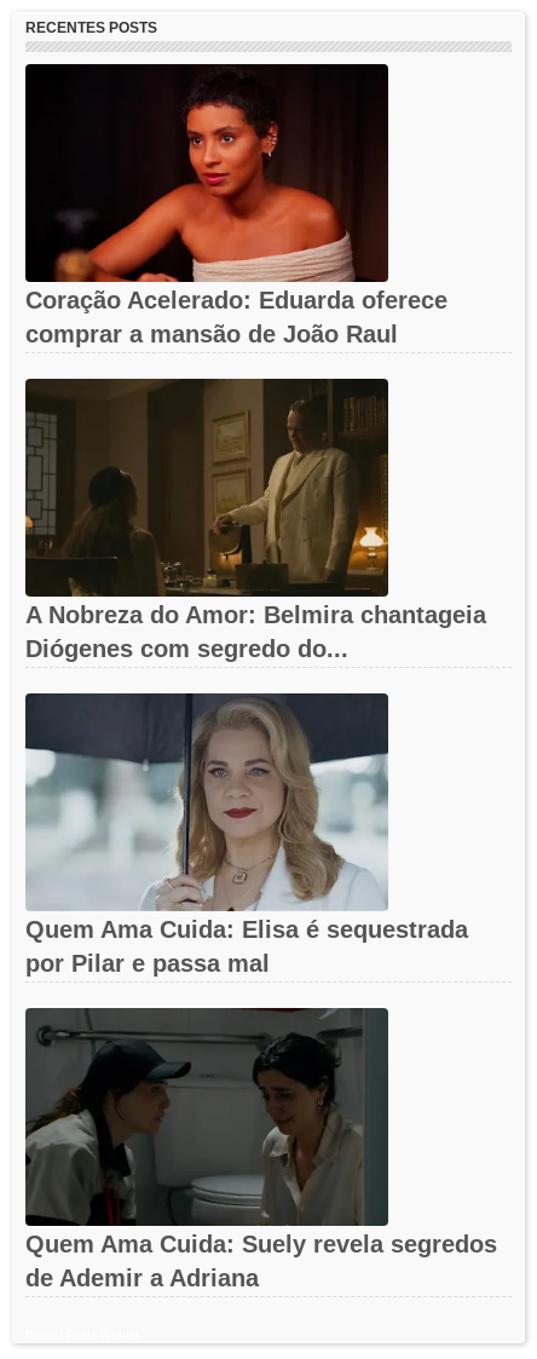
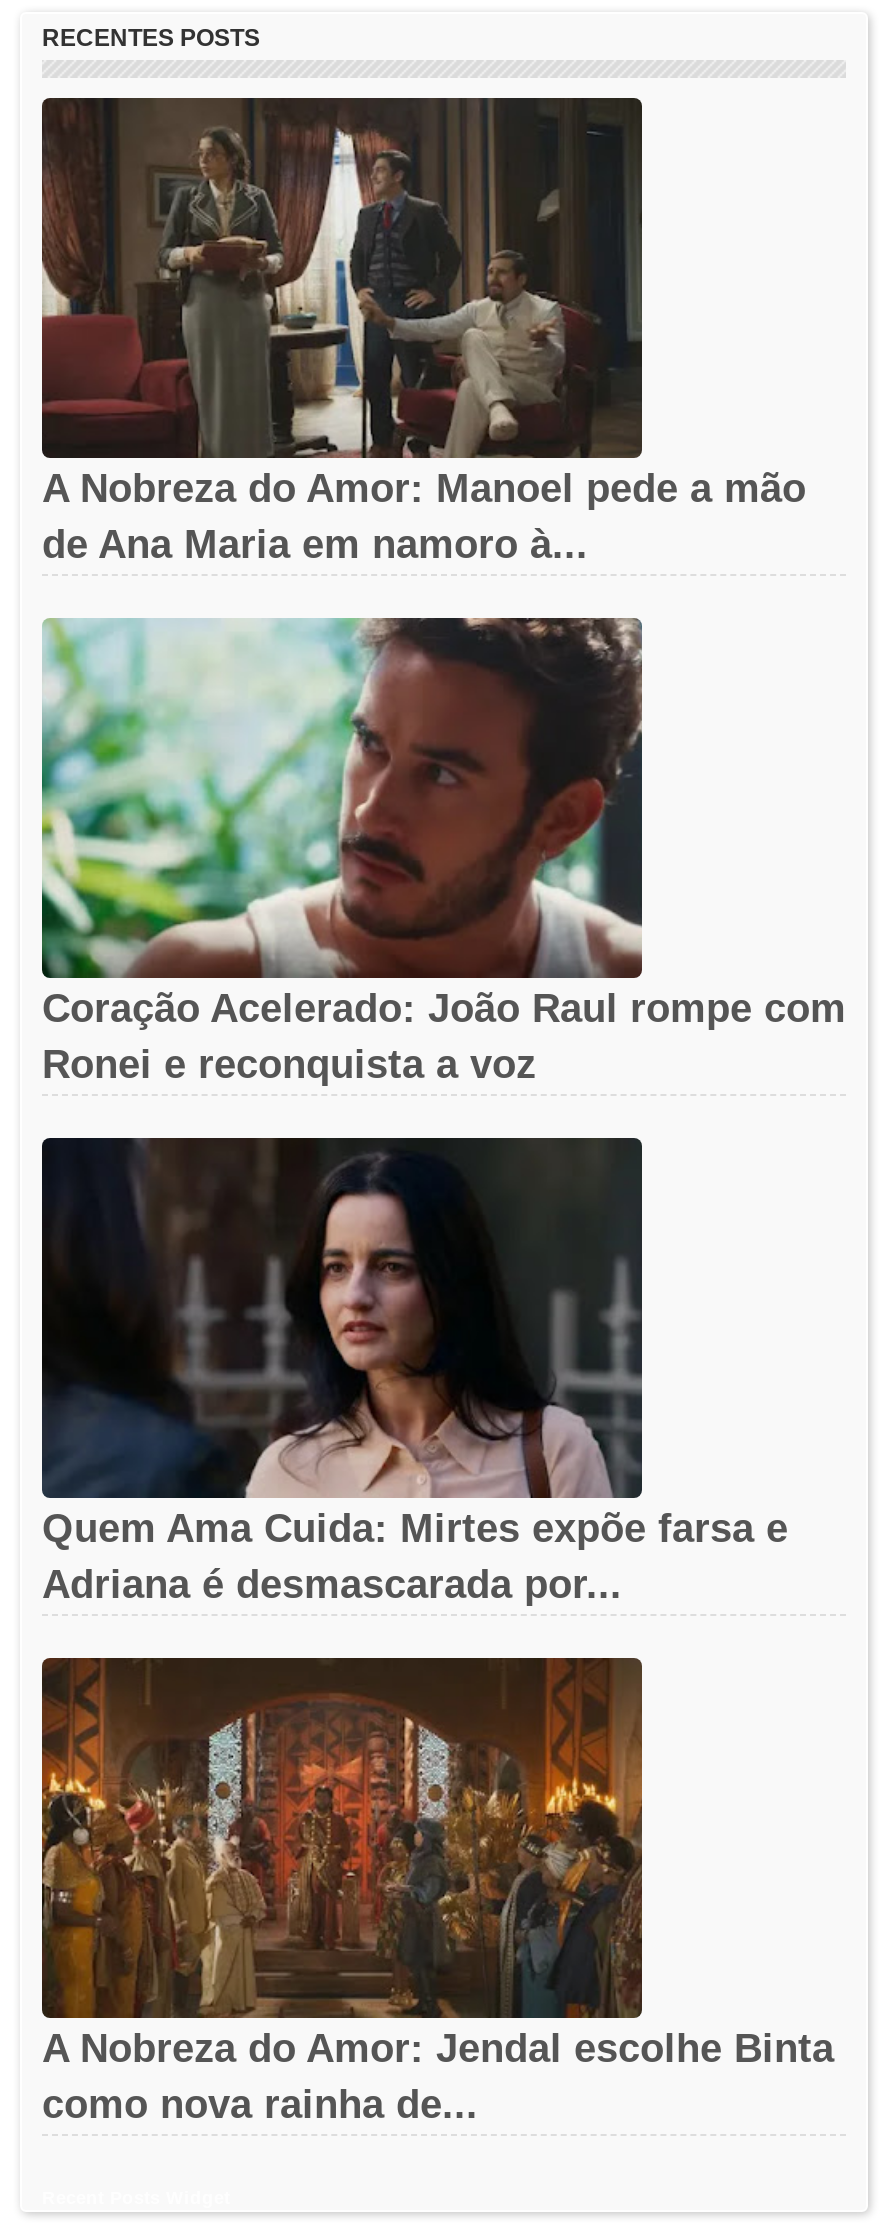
- [image]
- Coração Acelerado: Eduarda oferece
- comprar a mansão de João Raul
+ [image]
+ A Nobreza do Amor: Manoel pede a mão
+ de Ana Maria em namoro à...

- [image]
- A Nobreza do Amor: Belmira chantageia
- Diógenes com segredo do...
+ [image]
+ Coração Acelerado: João Raul rompe com
+ Ronei e reconquista a voz

- [image]
- Quem Ama Cuida: Elisa é sequestrada
- por Pilar e passa mal
+ [image]
+ Quem Ama Cuida: Mirtes expõe farsa e
+ Adriana é desmascarada por...

- [image]
- Quem Ama Cuida: Suely revela segredos
- de Ademir a Adriana
+ [image]
+ A Nobreza do Amor: Jendal escolhe Binta
+ como nova rainha de...
